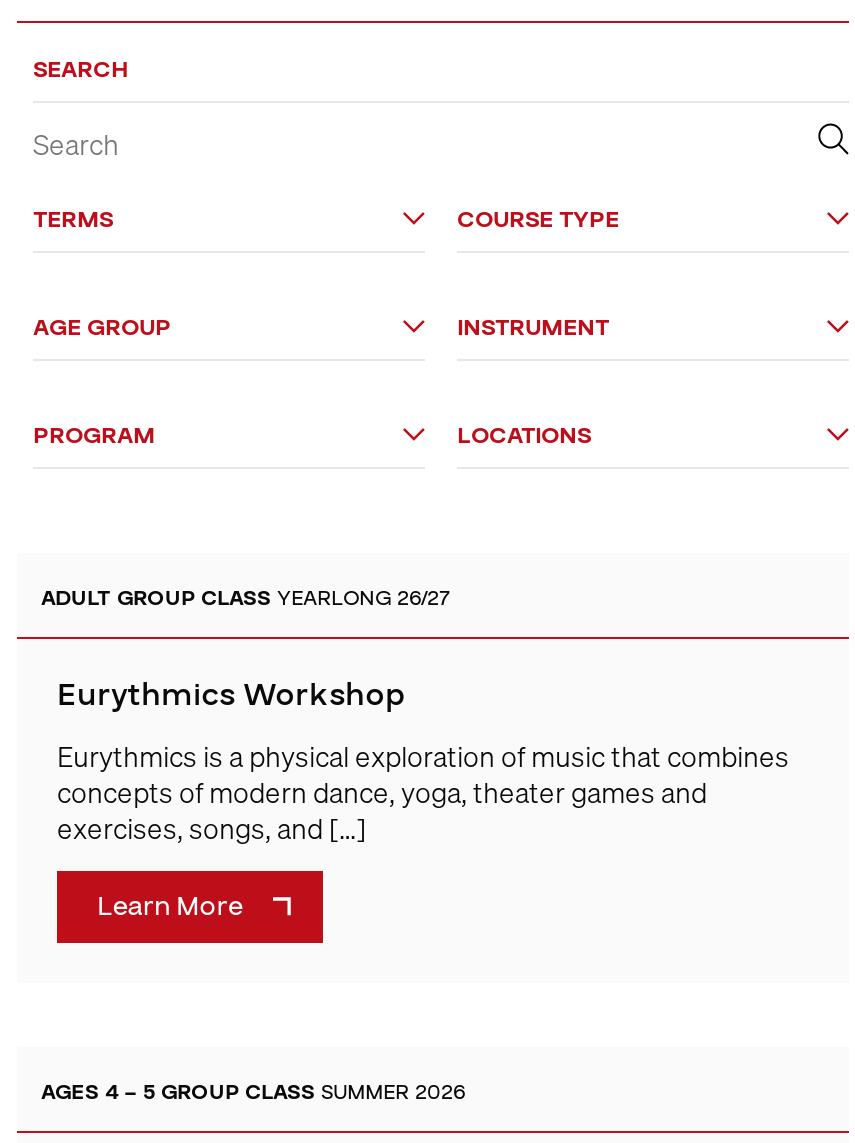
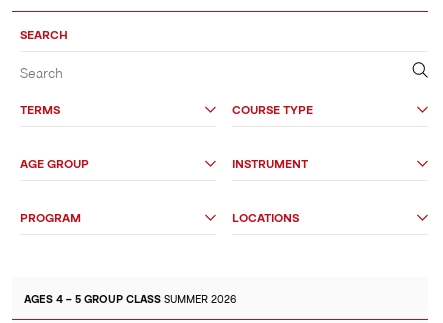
- ADULT GROUP CLASS YEARLONG 26/27
- Eurythmics Workshop
- Eurythmics is a physical exploration of music that combines
- concepts of modern dance, yoga, theater games and
- exercises, songs, and […]
- Learn More
